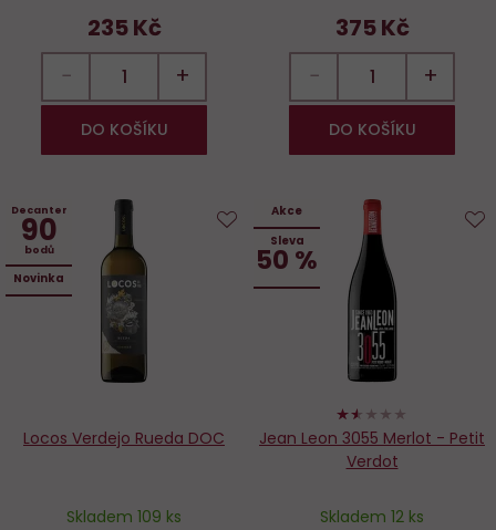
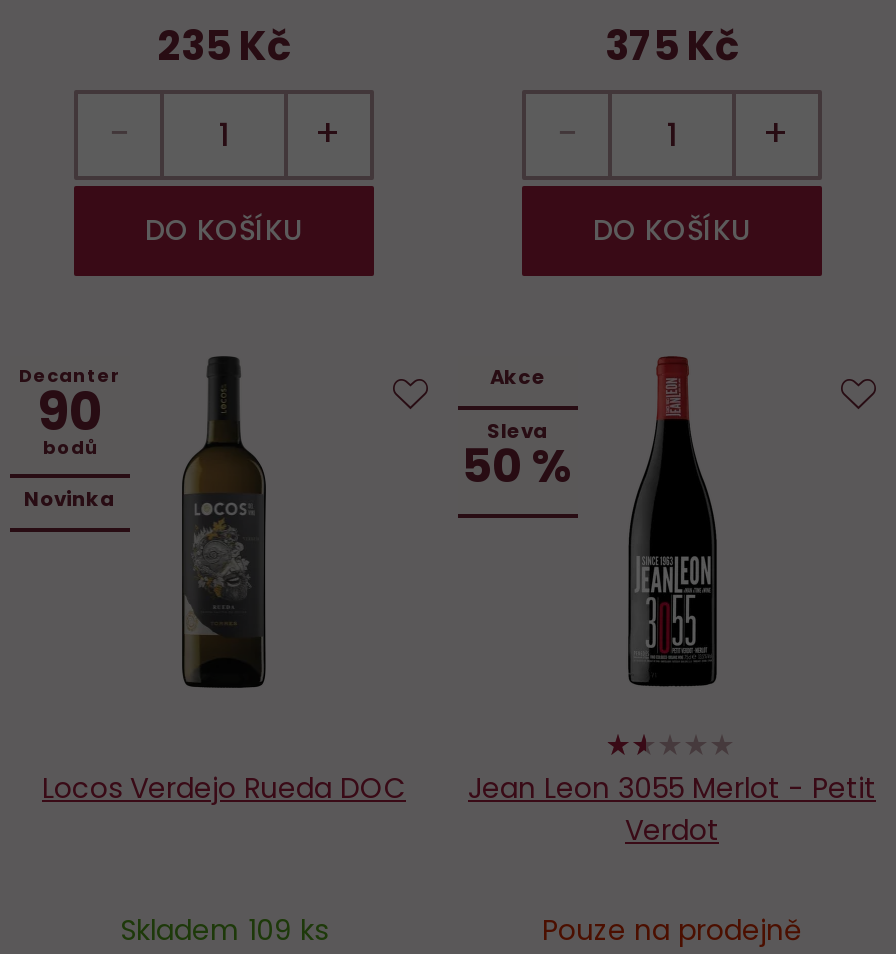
- Skladem 12 ks
+ Pouze na prodejně
